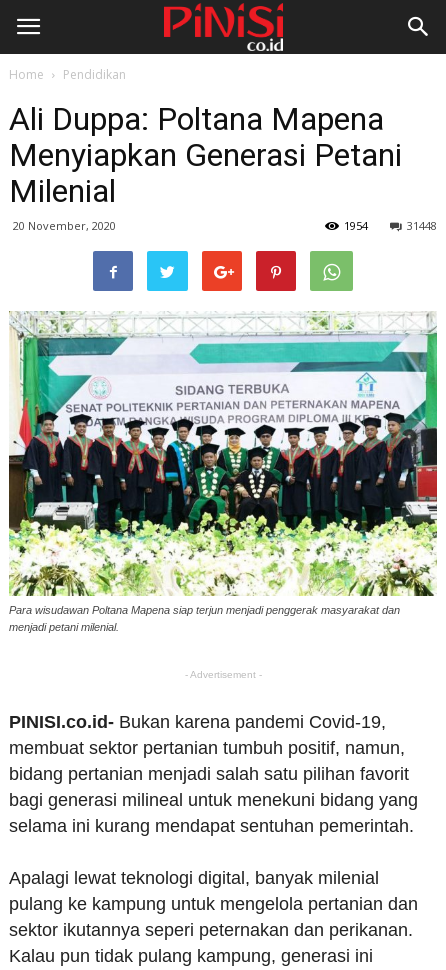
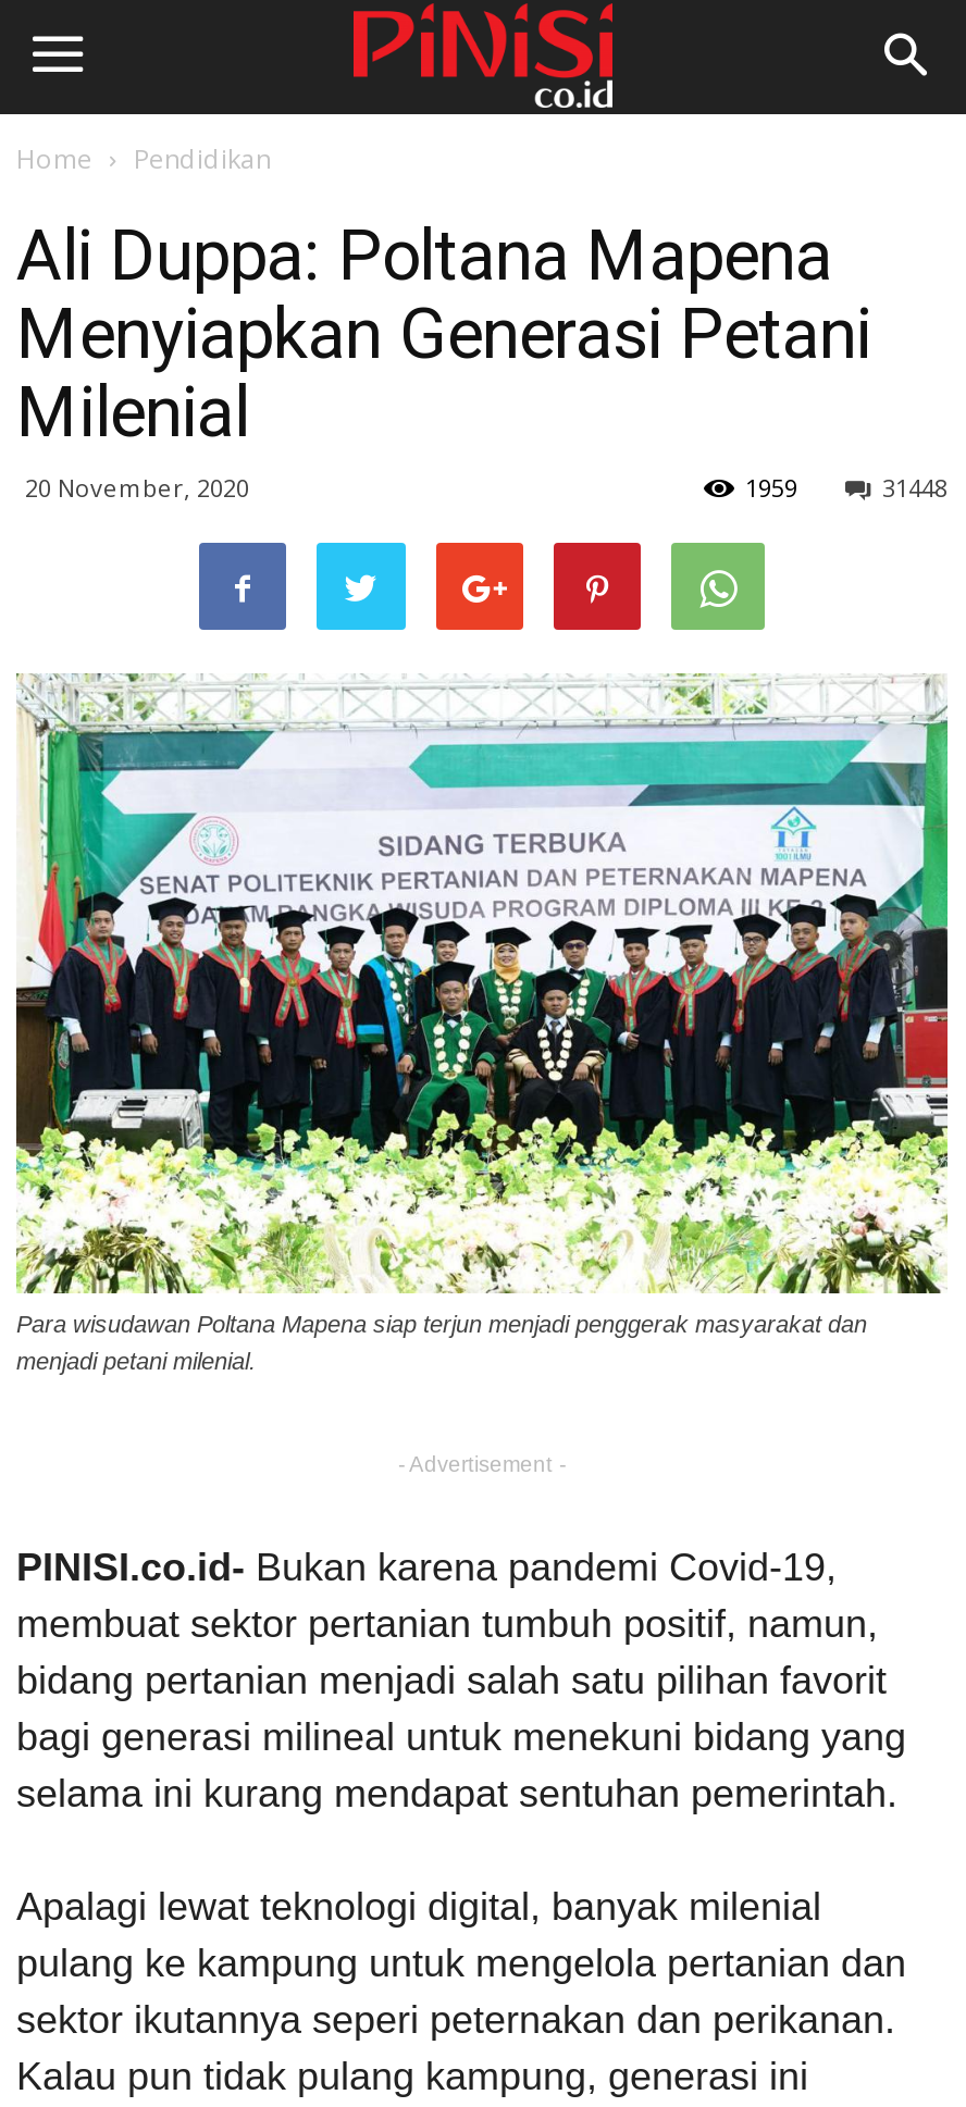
- 1954
+ 1959
